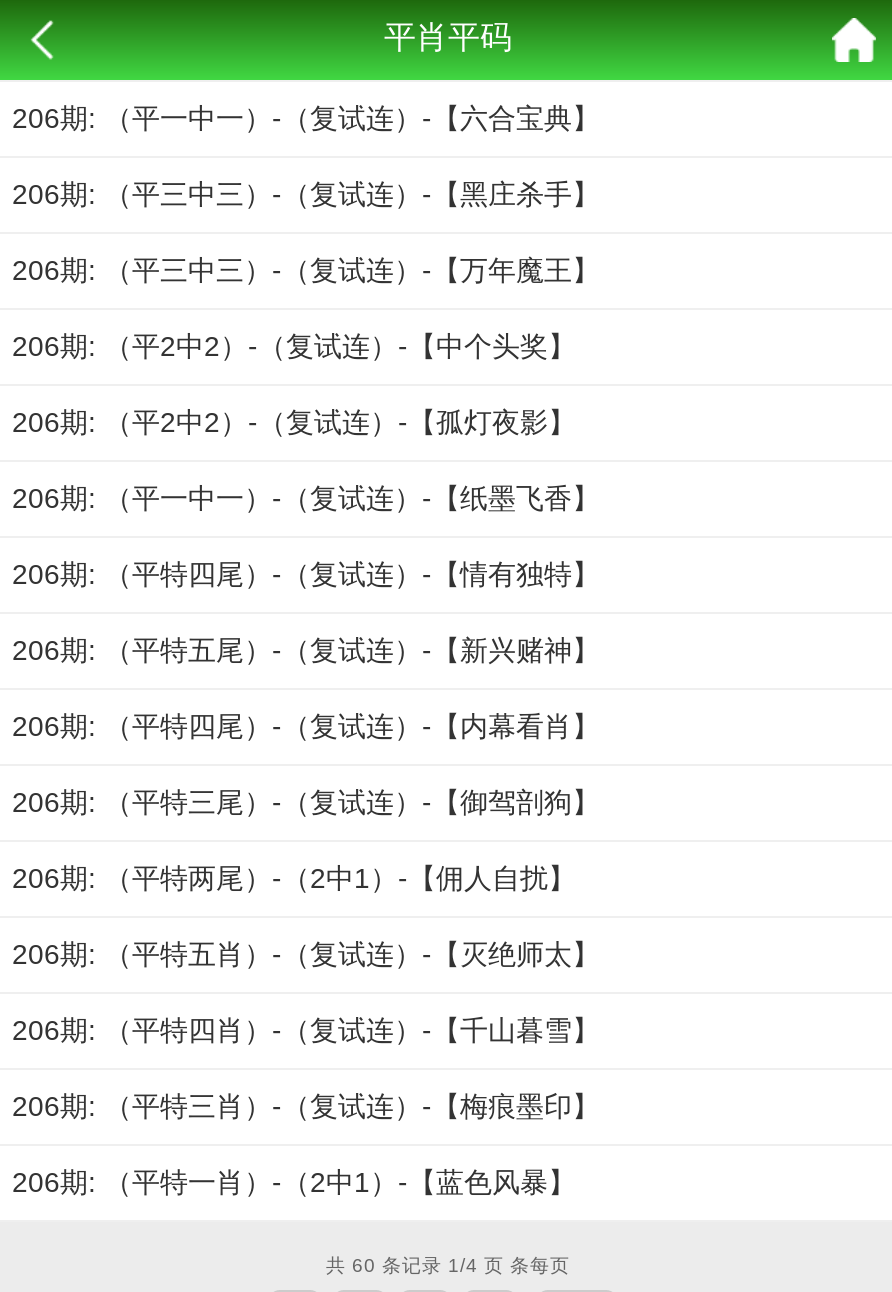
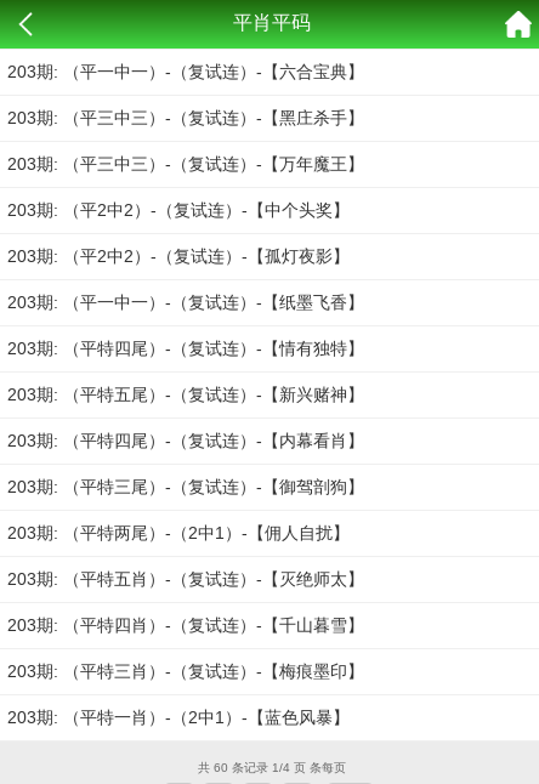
- 206期: （平一中一）-（复试连）-【六合宝典】
+ 203期: （平一中一）-（复试连）-【六合宝典】

- 206期: （平三中三）-（复试连）-【黑庄杀手】
+ 203期: （平三中三）-（复试连）-【黑庄杀手】

- 206期: （平三中三）-（复试连）-【万年魔王】
+ 203期: （平三中三）-（复试连）-【万年魔王】

- 206期: （平2中2）-（复试连）-【中个头奖】
+ 203期: （平2中2）-（复试连）-【中个头奖】

- 206期: （平2中2）-（复试连）-【孤灯夜影】
+ 203期: （平2中2）-（复试连）-【孤灯夜影】

- 206期: （平一中一）-（复试连）-【纸墨飞香】
+ 203期: （平一中一）-（复试连）-【纸墨飞香】

- 206期: （平特四尾）-（复试连）-【情有独特】
+ 203期: （平特四尾）-（复试连）-【情有独特】

- 206期: （平特五尾）-（复试连）-【新兴赌神】
+ 203期: （平特五尾）-（复试连）-【新兴赌神】

- 206期: （平特四尾）-（复试连）-【内幕看肖】
+ 203期: （平特四尾）-（复试连）-【内幕看肖】

- 206期: （平特三尾）-（复试连）-【御驾剖狗】
+ 203期: （平特三尾）-（复试连）-【御驾剖狗】

- 206期: （平特两尾）-（2中1）-【佣人自扰】
+ 203期: （平特两尾）-（2中1）-【佣人自扰】

- 206期: （平特五肖）-（复试连）-【灭绝师太】
+ 203期: （平特五肖）-（复试连）-【灭绝师太】

- 206期: （平特四肖）-（复试连）-【千山暮雪】
+ 203期: （平特四肖）-（复试连）-【千山暮雪】

- 206期: （平特三肖）-（复试连）-【梅痕墨印】
+ 203期: （平特三肖）-（复试连）-【梅痕墨印】

- 206期: （平特一肖）-（2中1）-【蓝色风暴】
+ 203期: （平特一肖）-（2中1）-【蓝色风暴】
